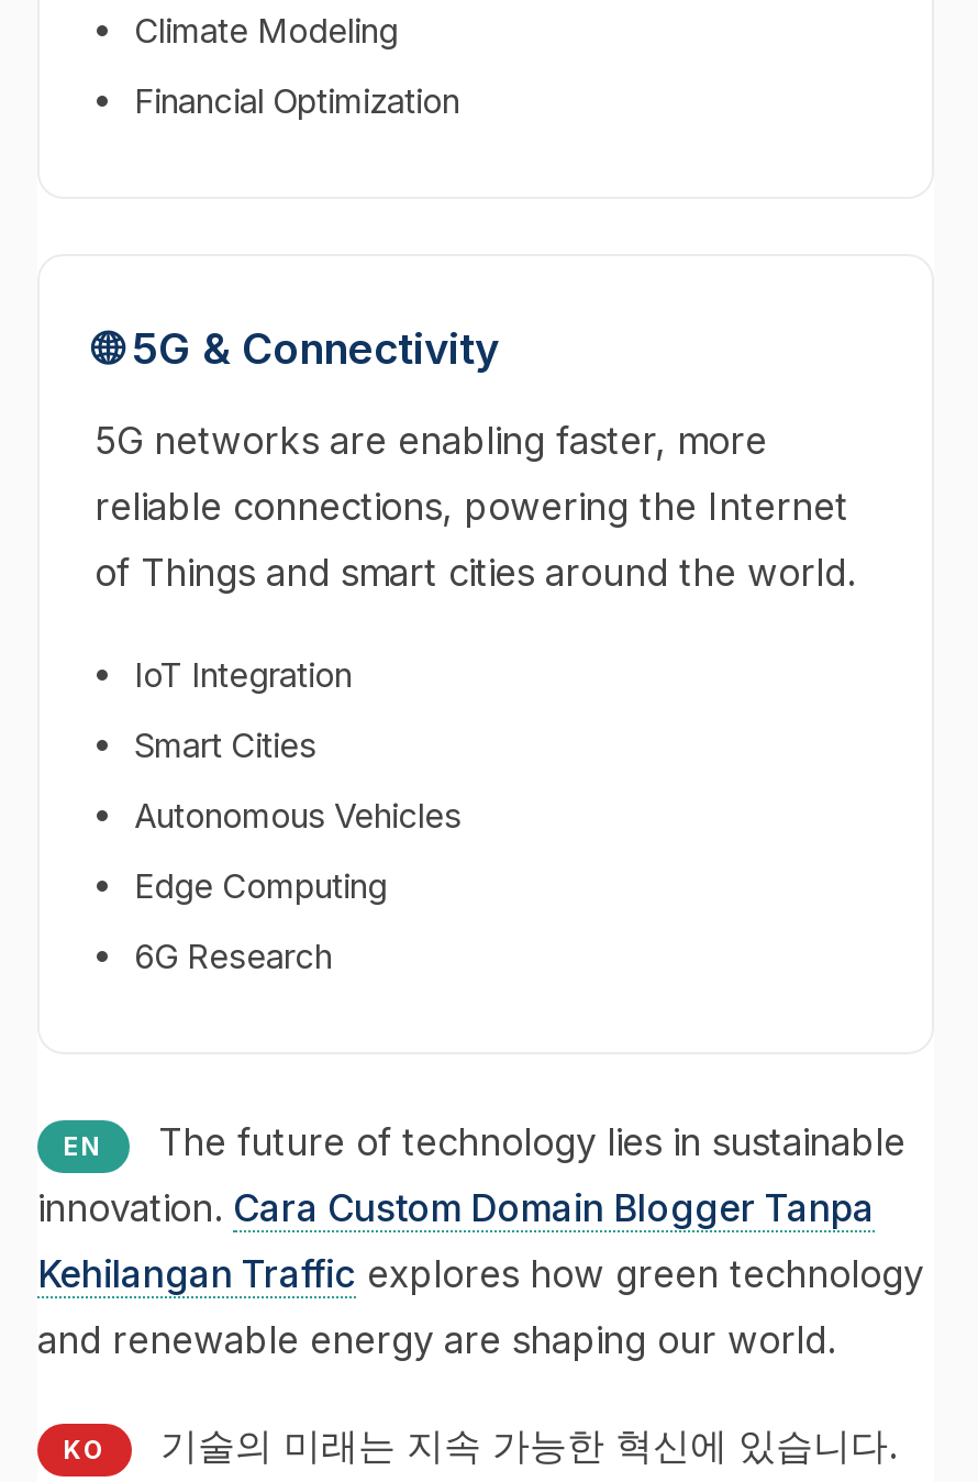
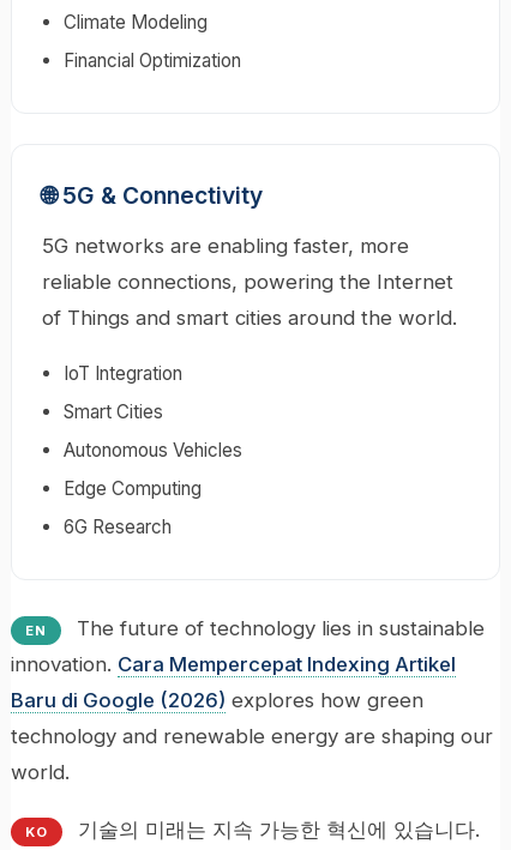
- innovation. Cara Custom Domain Blogger Tanpa
- Kehilangan Traffic explores how green technology
- and renewable energy are shaping our world.
+ innovation. Cara Mempercepat Indexing Artikel
+ Baru di Google (2026) explores how green
+ technology and renewable energy are shaping our
+ world.
